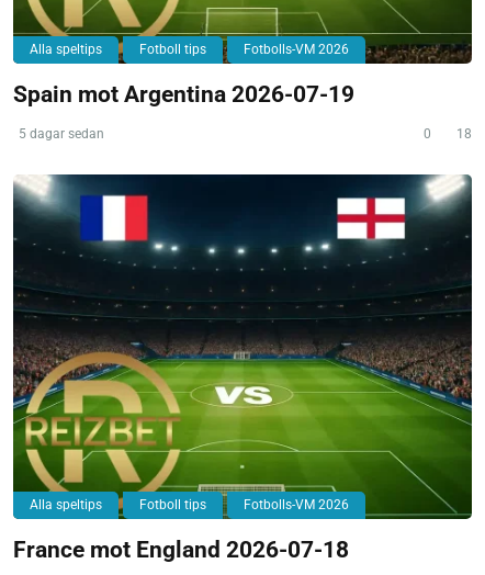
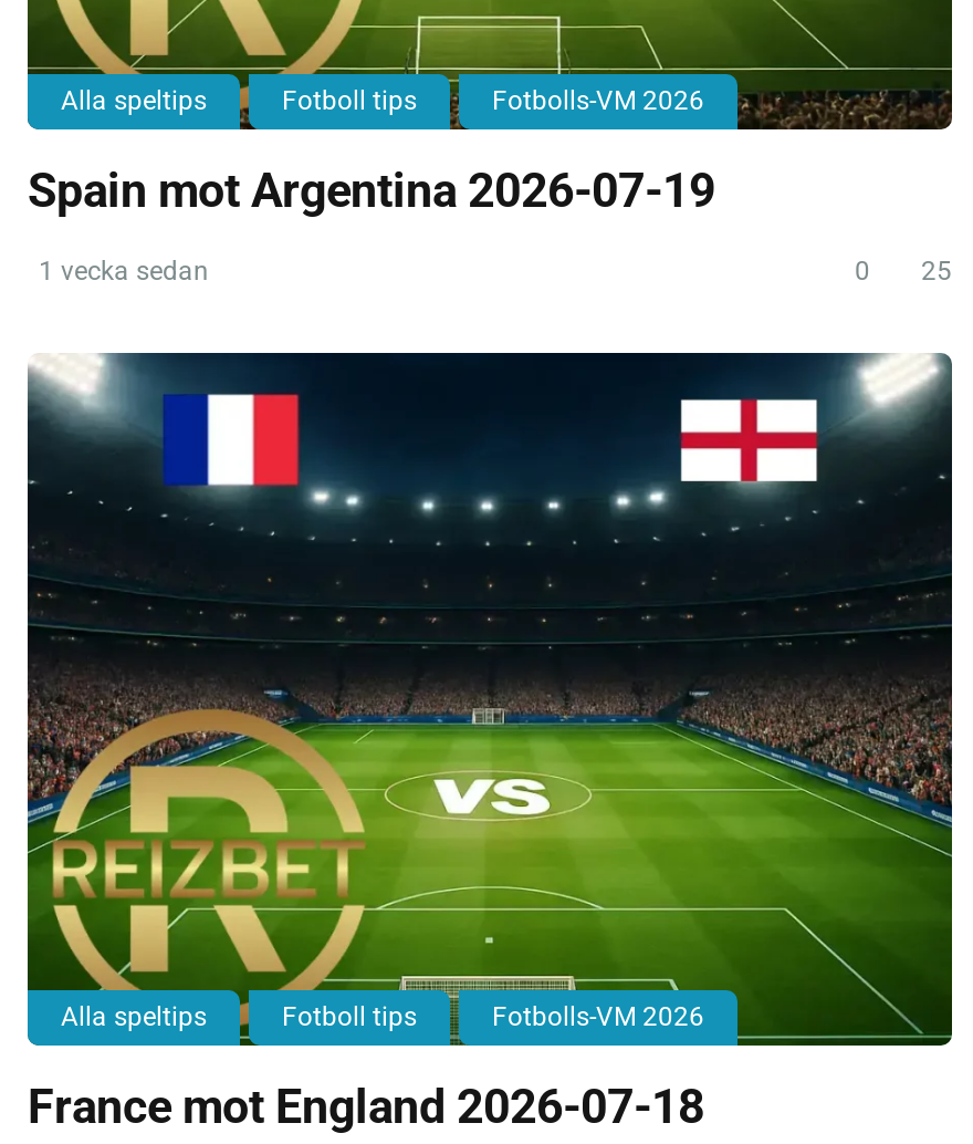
- 5 dagar sedan
+ 1 vecka sedan

- 0 18
+ 0 25
